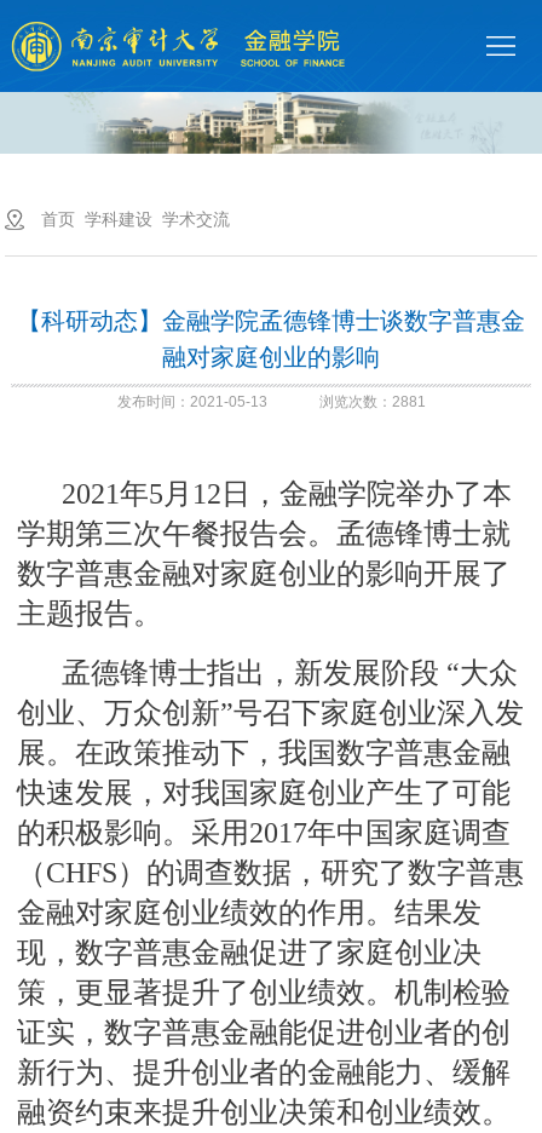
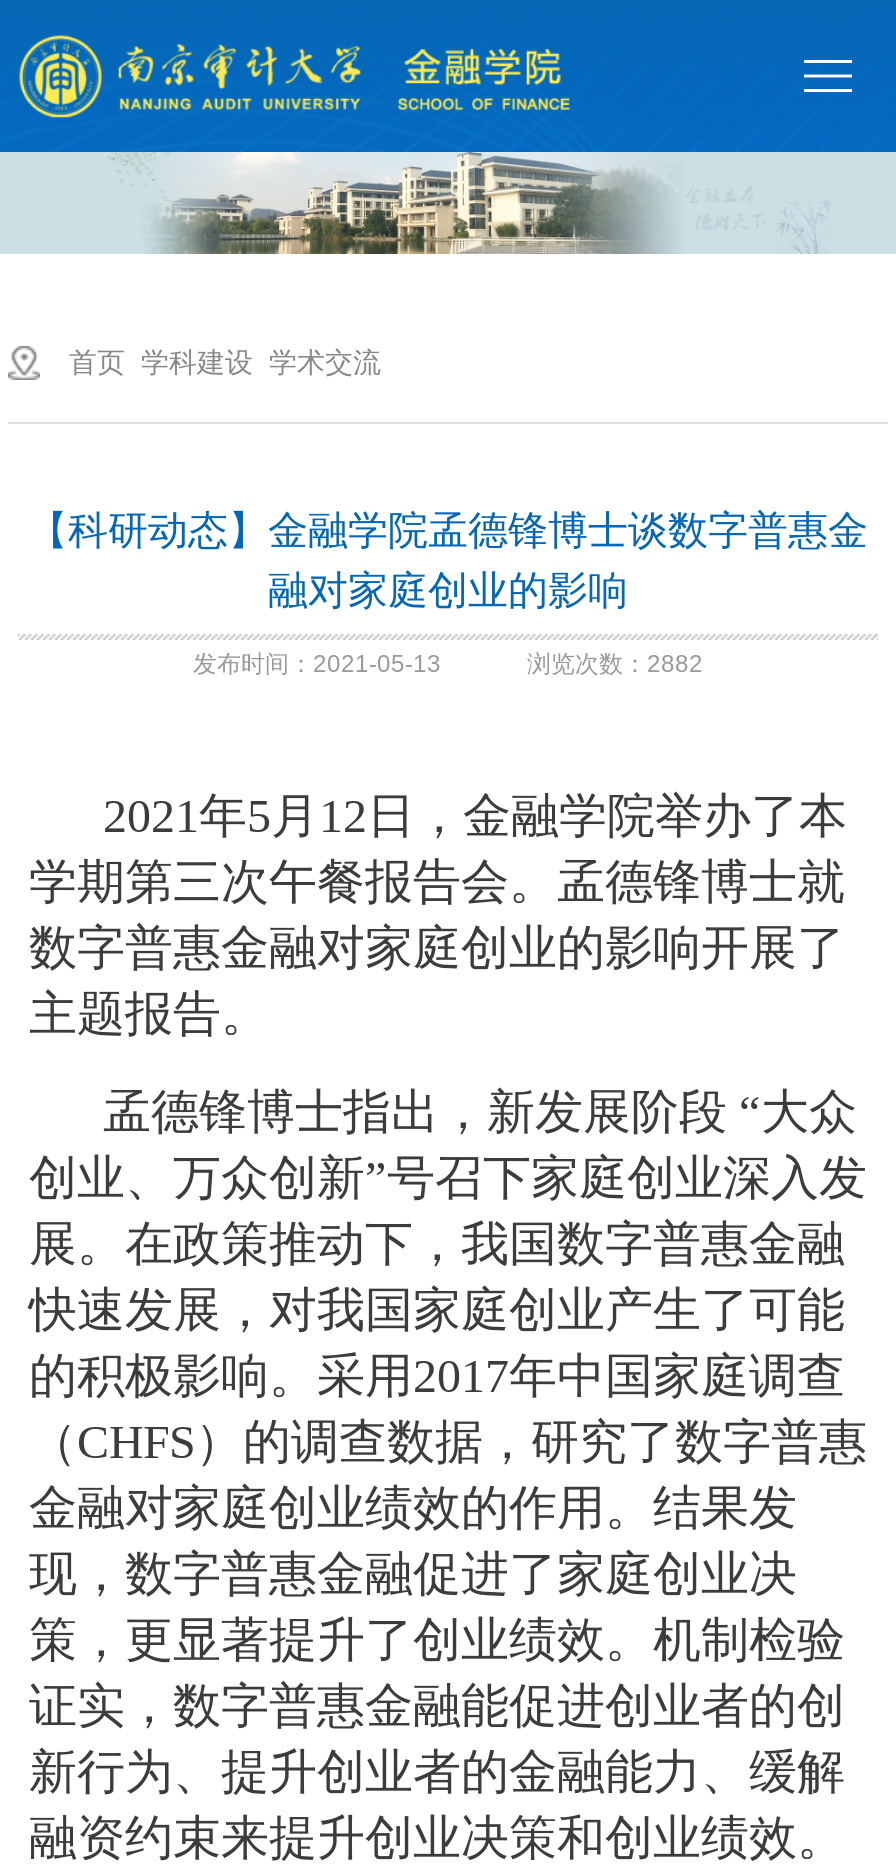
- 浏览次数：2881
+ 浏览次数：2882
